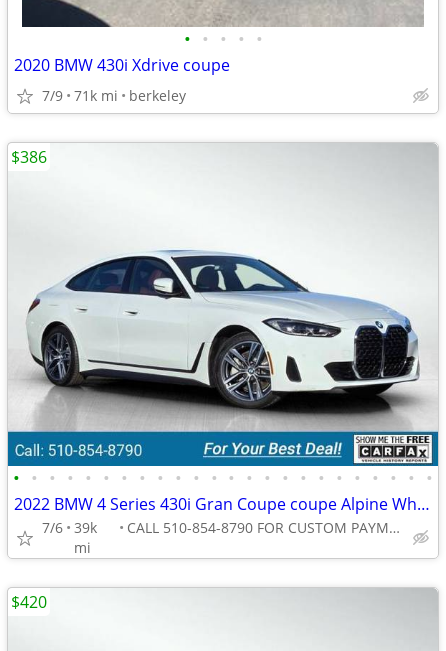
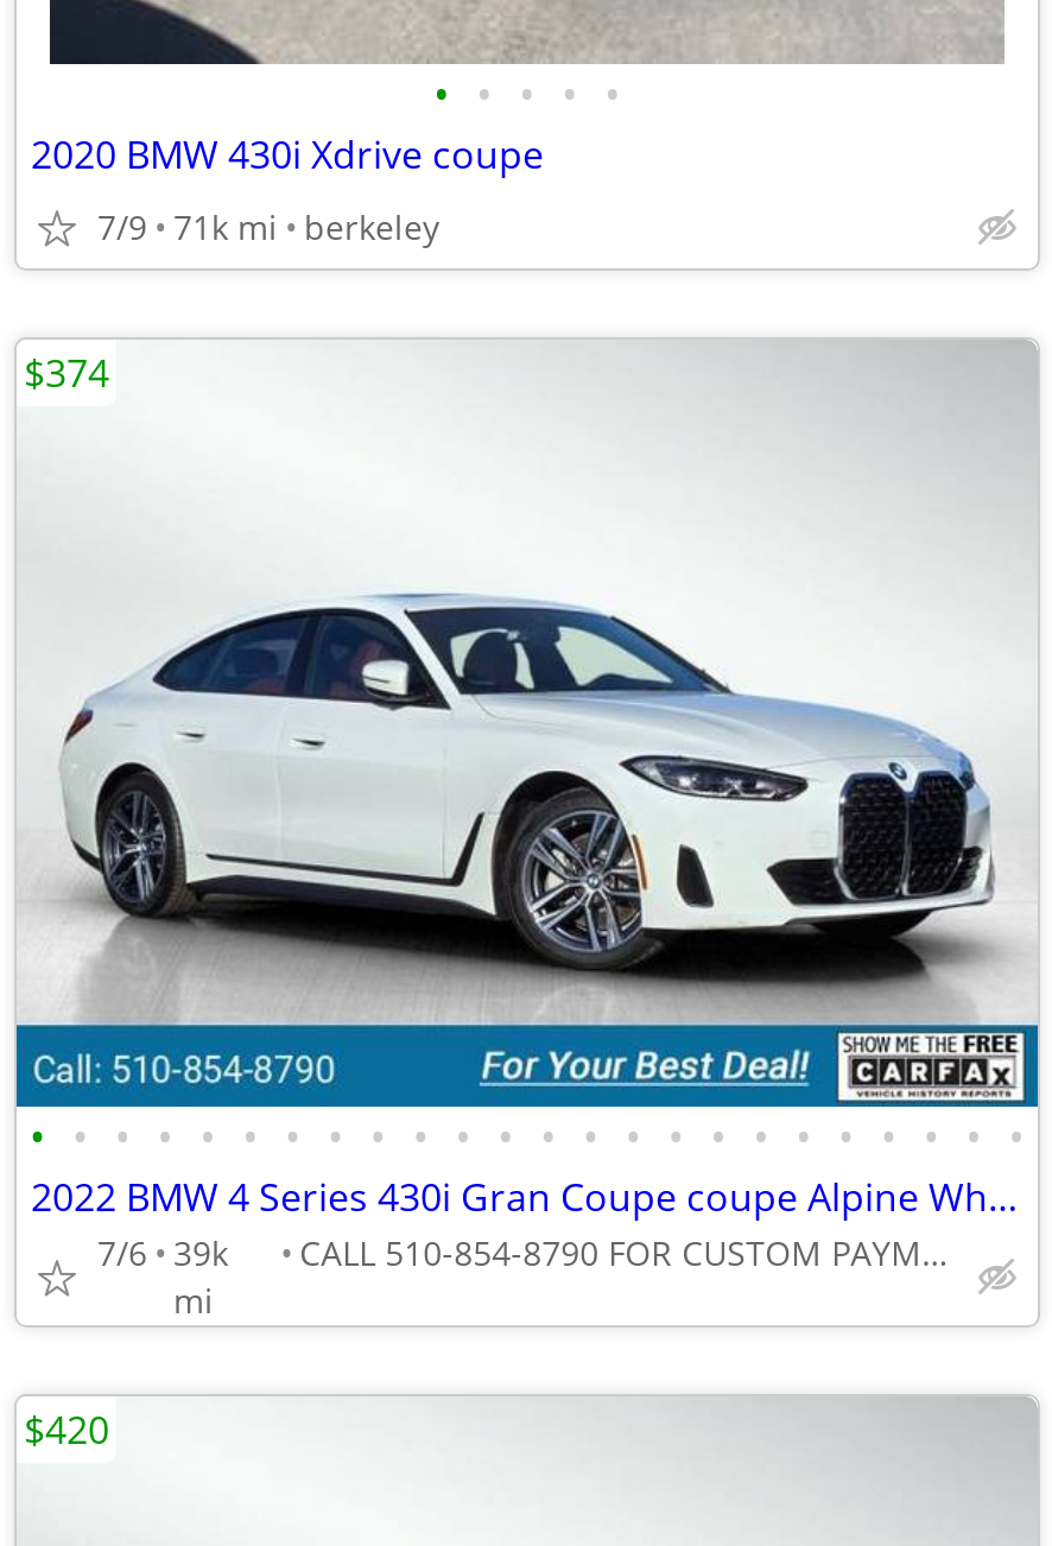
- $386
+ $374
